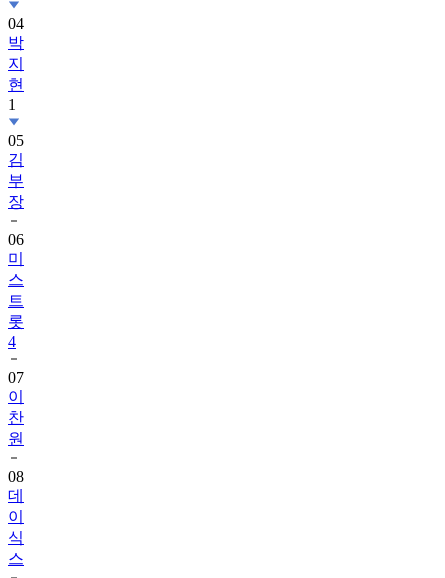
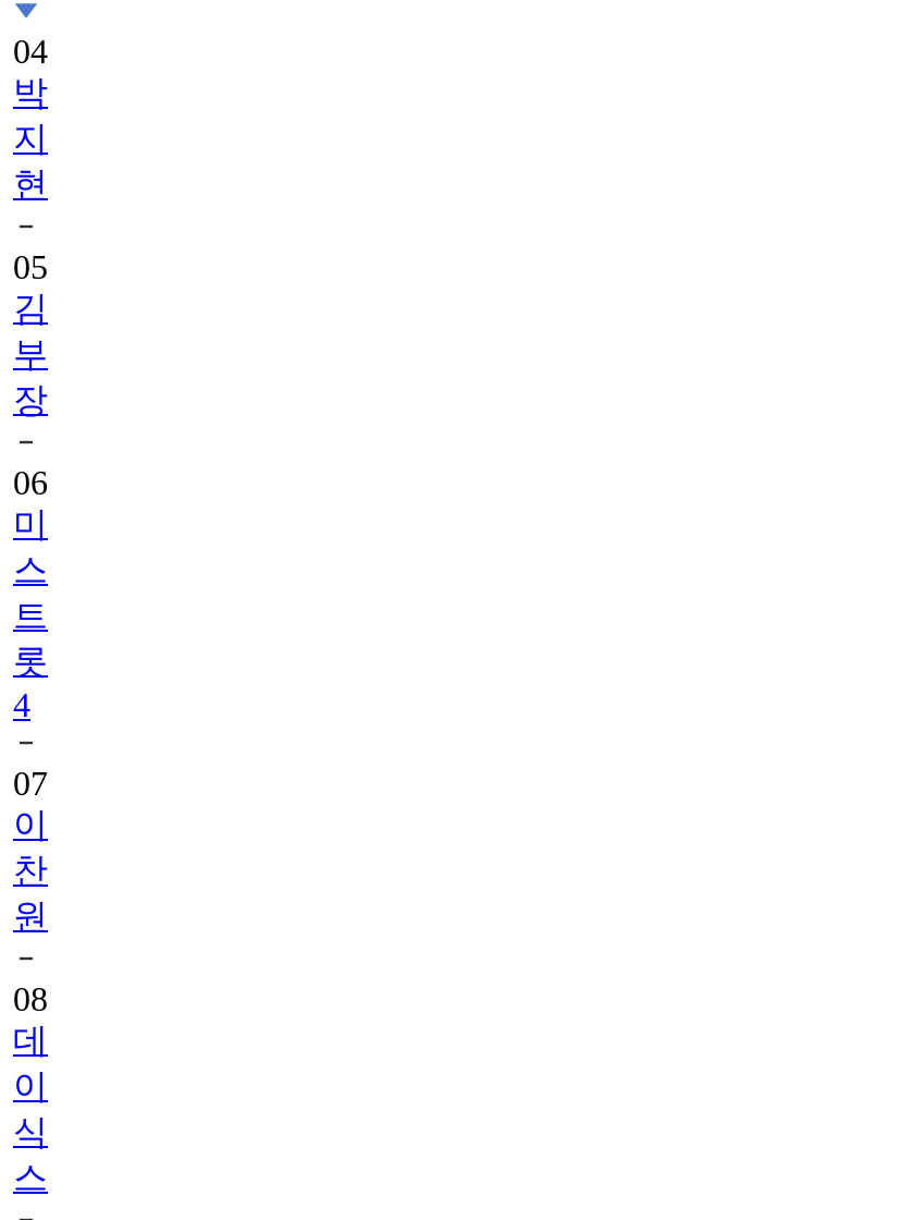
- 1
